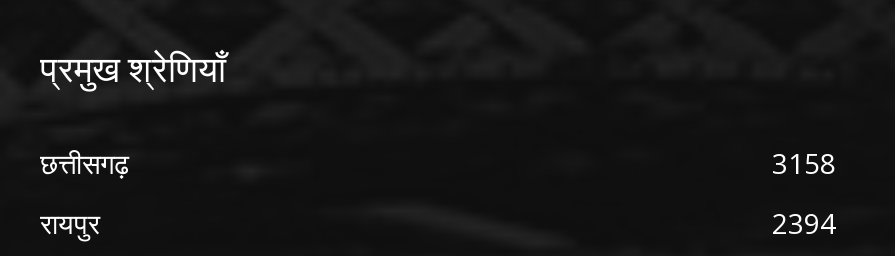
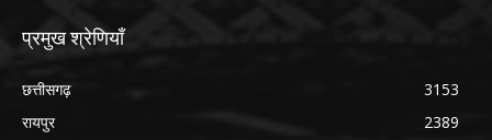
- 3158
+ 3153

- 2394
+ 2389
